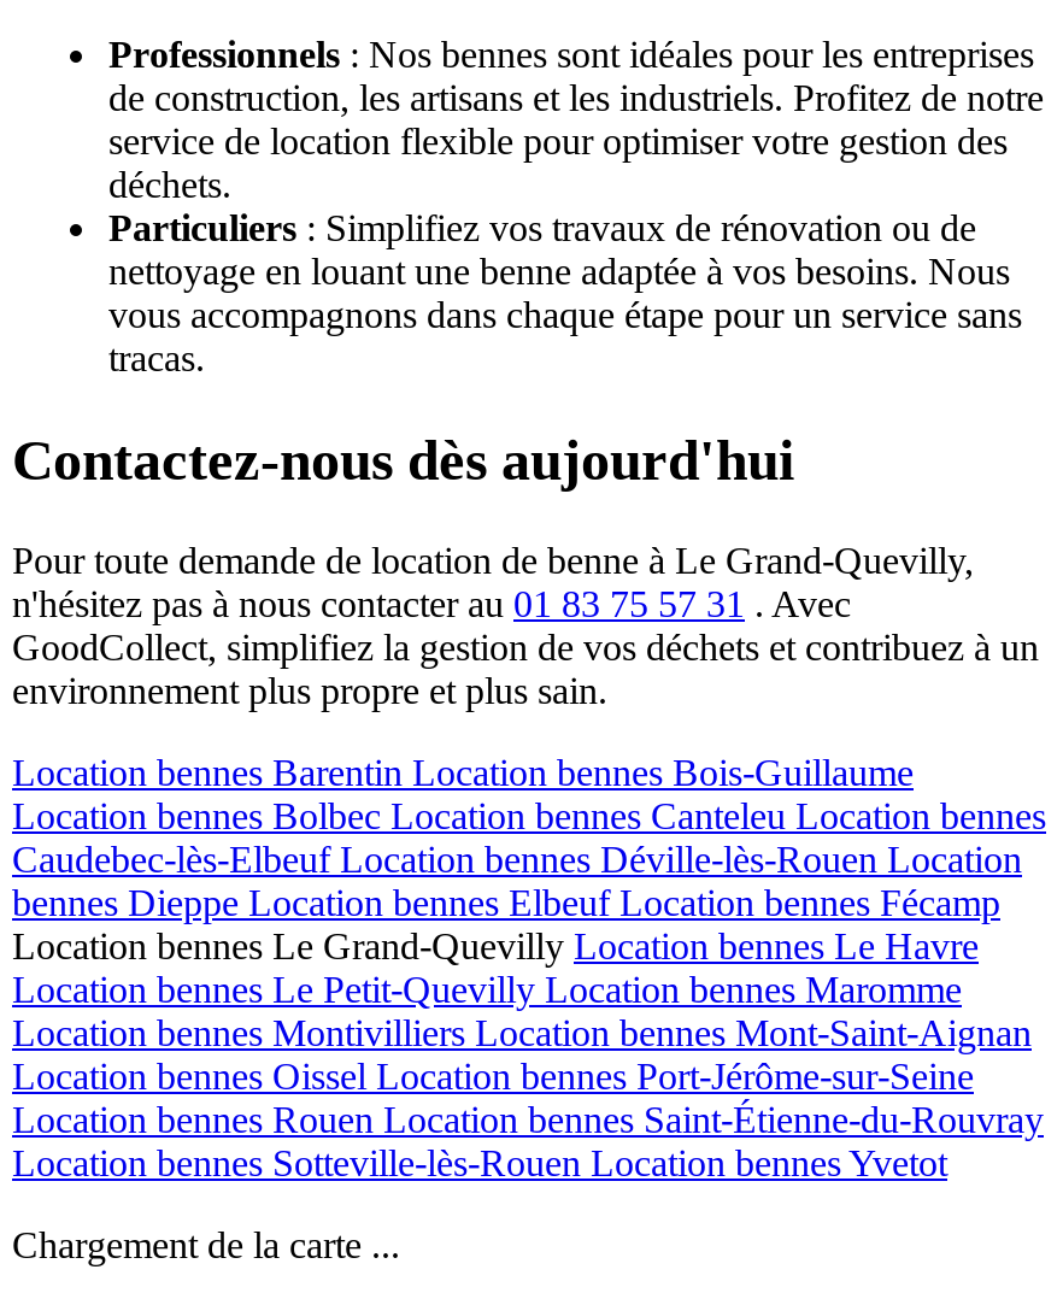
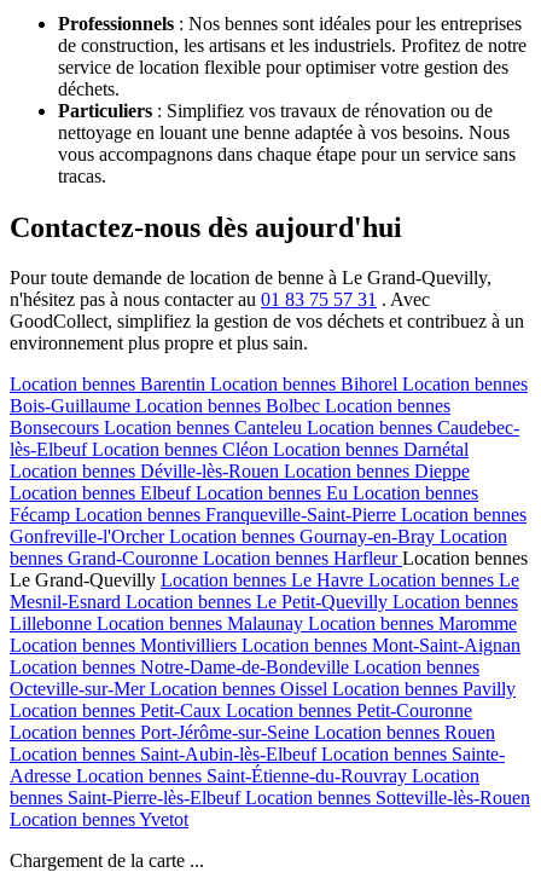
- Location bennes Barentin Location bennes Bois-Guillaume
- Location bennes Bolbec Location bennes Canteleu Location bennes
- Caudebec-lès-Elbeuf Location bennes Déville-lès-Rouen Location
- bennes Dieppe Location bennes Elbeuf Location bennes Fécamp
- Location bennes Le Grand-Quevilly Location bennes Le Havre
- Location bennes Le Petit-Quevilly Location bennes Maromme
+ Location bennes Barentin Location bennes Bihorel Location bennes
+ Bois-Guillaume Location bennes Bolbec Location bennes
+ Bonsecours Location bennes Canteleu Location bennes Caudebec-
+ lès-Elbeuf Location bennes Cléon Location bennes Darnétal
+ Location bennes Déville-lès-Rouen Location bennes Dieppe
+ Location bennes Elbeuf Location bennes Eu Location bennes
+ Fécamp Location bennes Franqueville-Saint-Pierre Location bennes
+ Gonfreville-l'Orcher Location bennes Gournay-en-Bray Location
+ bennes Grand-Couronne Location bennes Harfleur Location bennes
+ Le Grand-Quevilly Location bennes Le Havre Location bennes Le
+ Mesnil-Esnard Location bennes Le Petit-Quevilly Location bennes
+ Lillebonne Location bennes Malaunay Location bennes Maromme

- Location bennes Oissel Location bennes Port-Jérôme-sur-Seine
- Location bennes Rouen Location bennes Saint-Étienne-du-Rouvray
- Location bennes Sotteville-lès-Rouen Location bennes Yvetot
+ Location bennes Notre-Dame-de-Bondeville Location bennes
+ Octeville-sur-Mer Location bennes Oissel Location bennes Pavilly
+ Location bennes Petit-Caux Location bennes Petit-Couronne
+ Location bennes Port-Jérôme-sur-Seine Location bennes Rouen
+ Location bennes Saint-Aubin-lès-Elbeuf Location bennes Sainte-
+ Adresse Location bennes Saint-Étienne-du-Rouvray Location
+ bennes Saint-Pierre-lès-Elbeuf Location bennes Sotteville-lès-Rouen
+ Location bennes Yvetot
